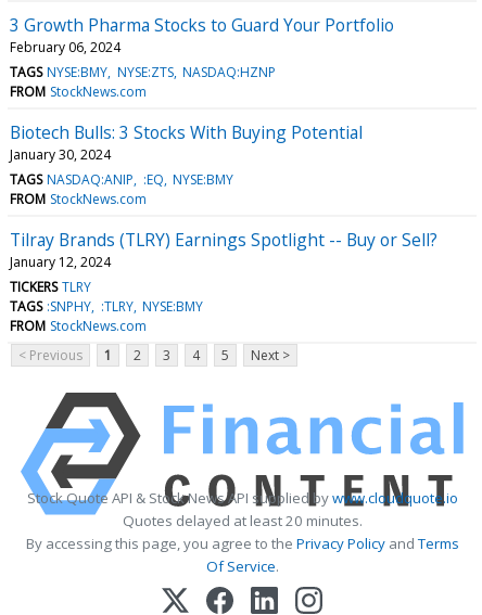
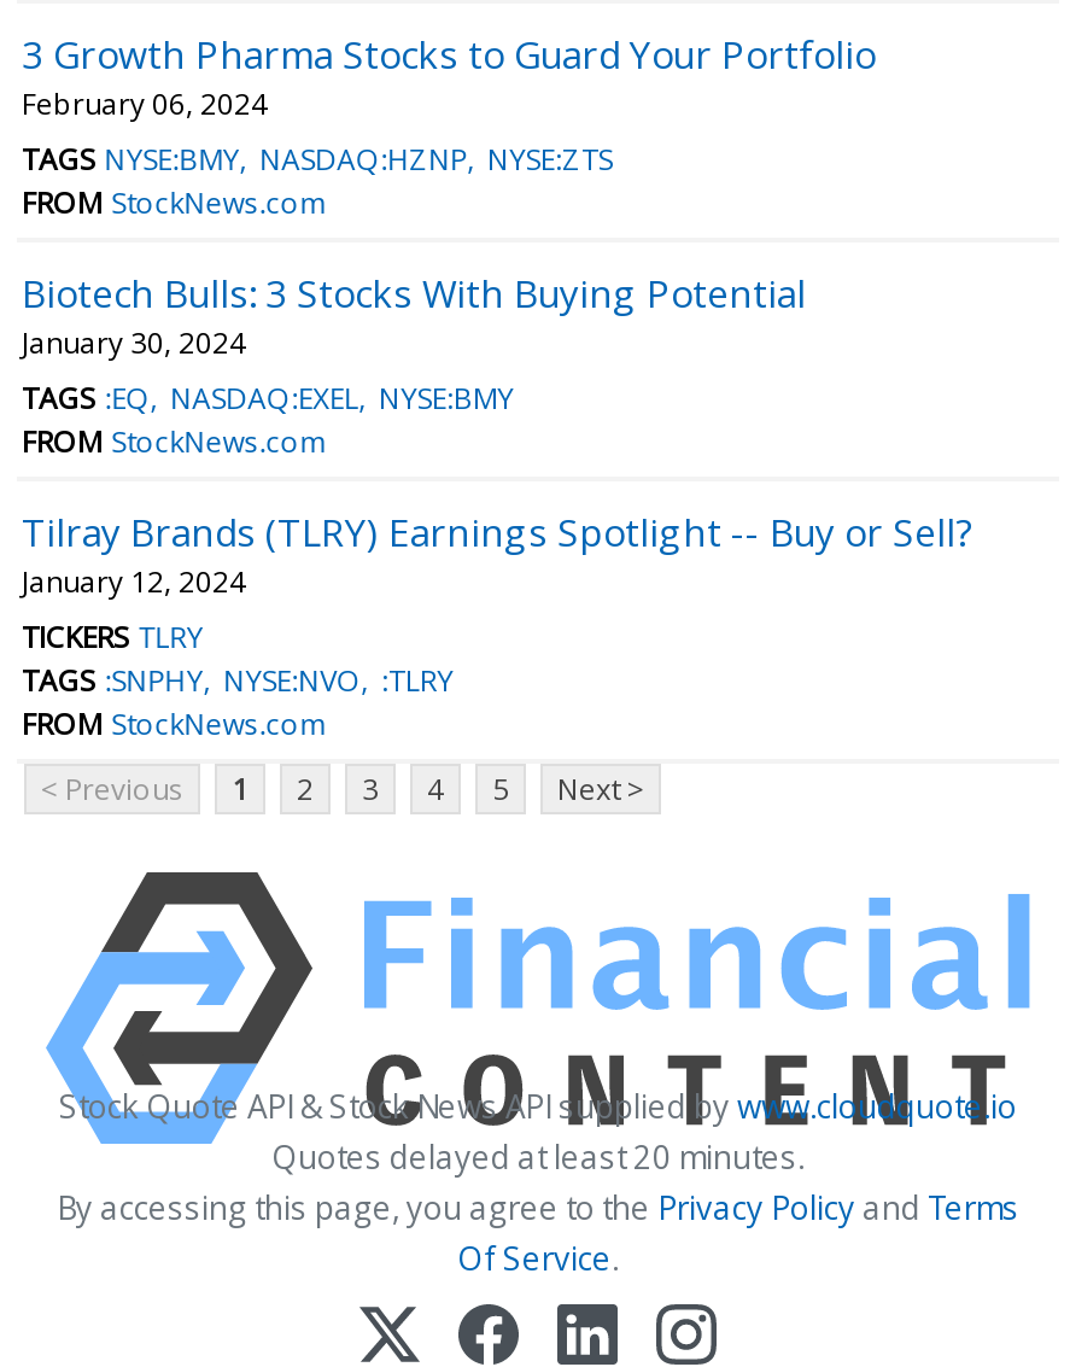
- TAGS NYSE:BMY NYSE:ZTS NASDAQ:HZNP
+ TAGS NYSE:BMY NASDAQ:HZNP NYSE:ZTS

- TAGS NASDAQ:ANIP :EQ NYSE:BMY
+ TAGS :EQ NASDAQ:EXEL NYSE:BMY

- TAGS :SNPHY :TLRY NYSE:BMY
+ TAGS :SNPHY NYSE:NVO :TLRY
